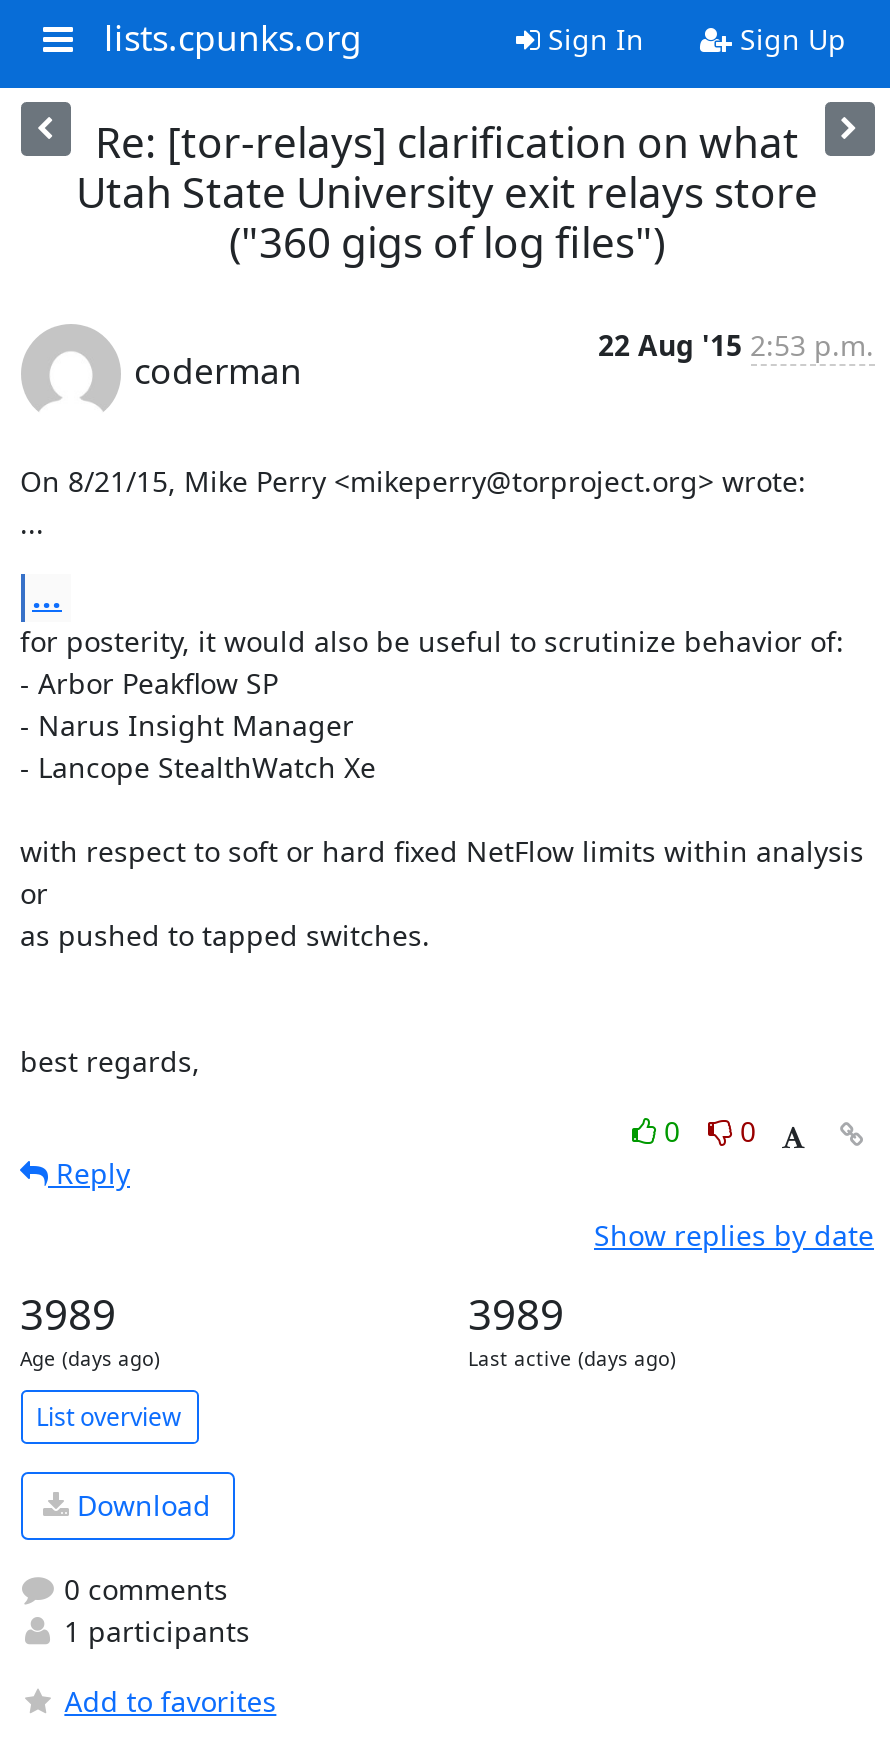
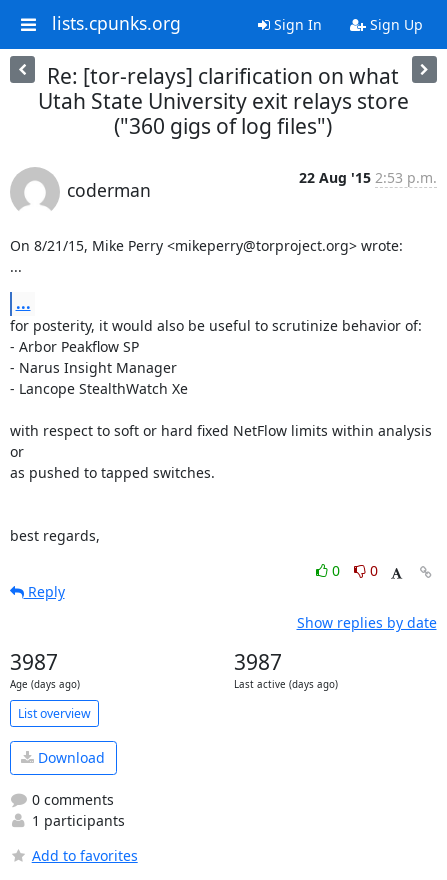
- 3989
+ 3987

- 3989
+ 3987
